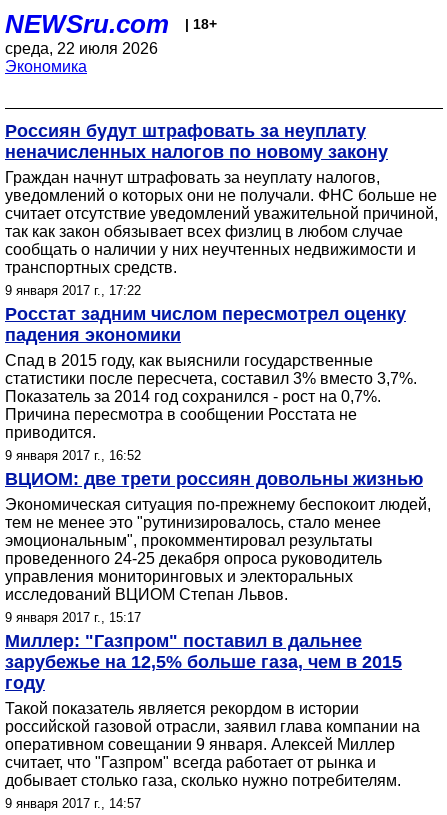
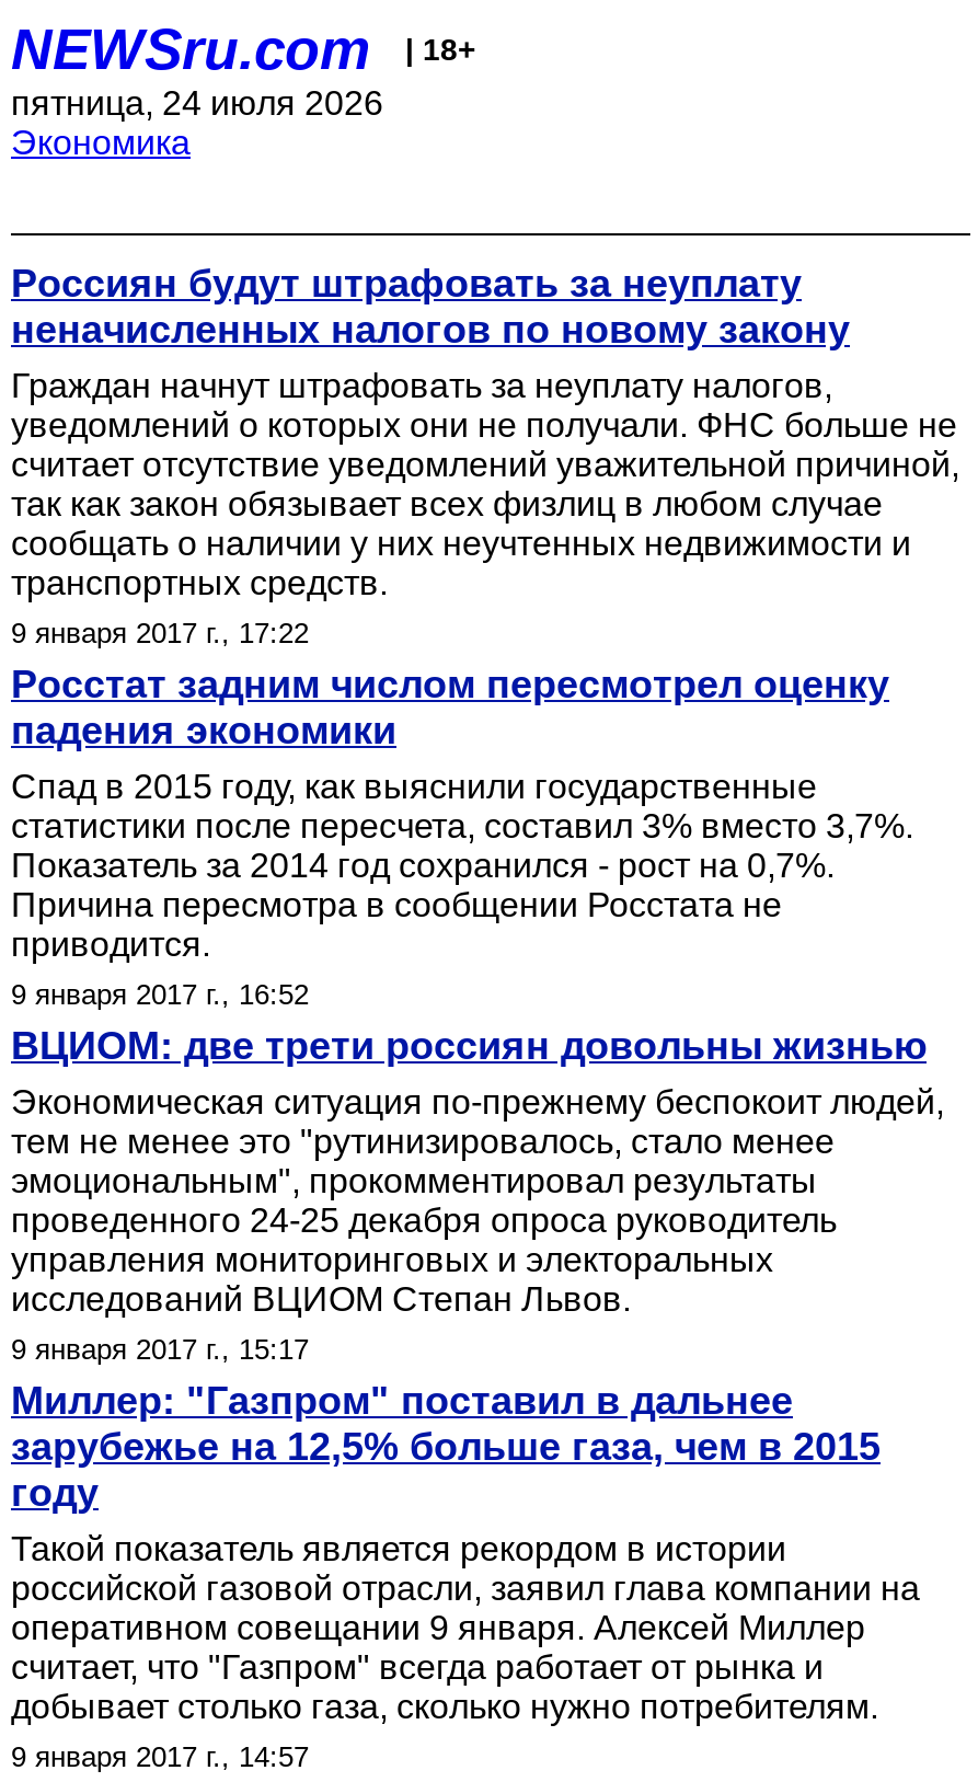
- среда, 22 июля 2026
+ пятница, 24 июля 2026
